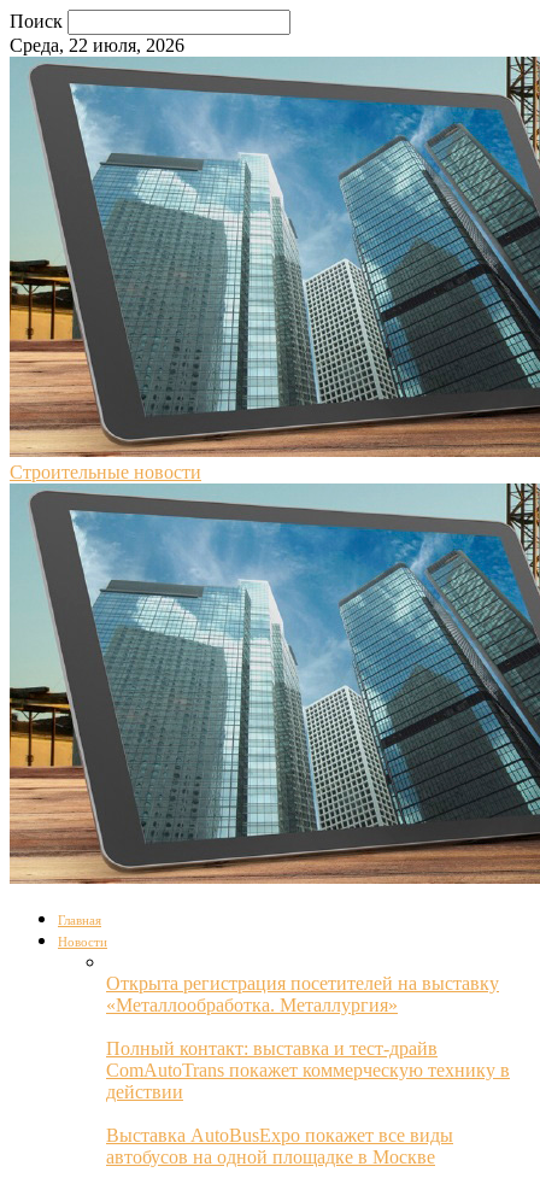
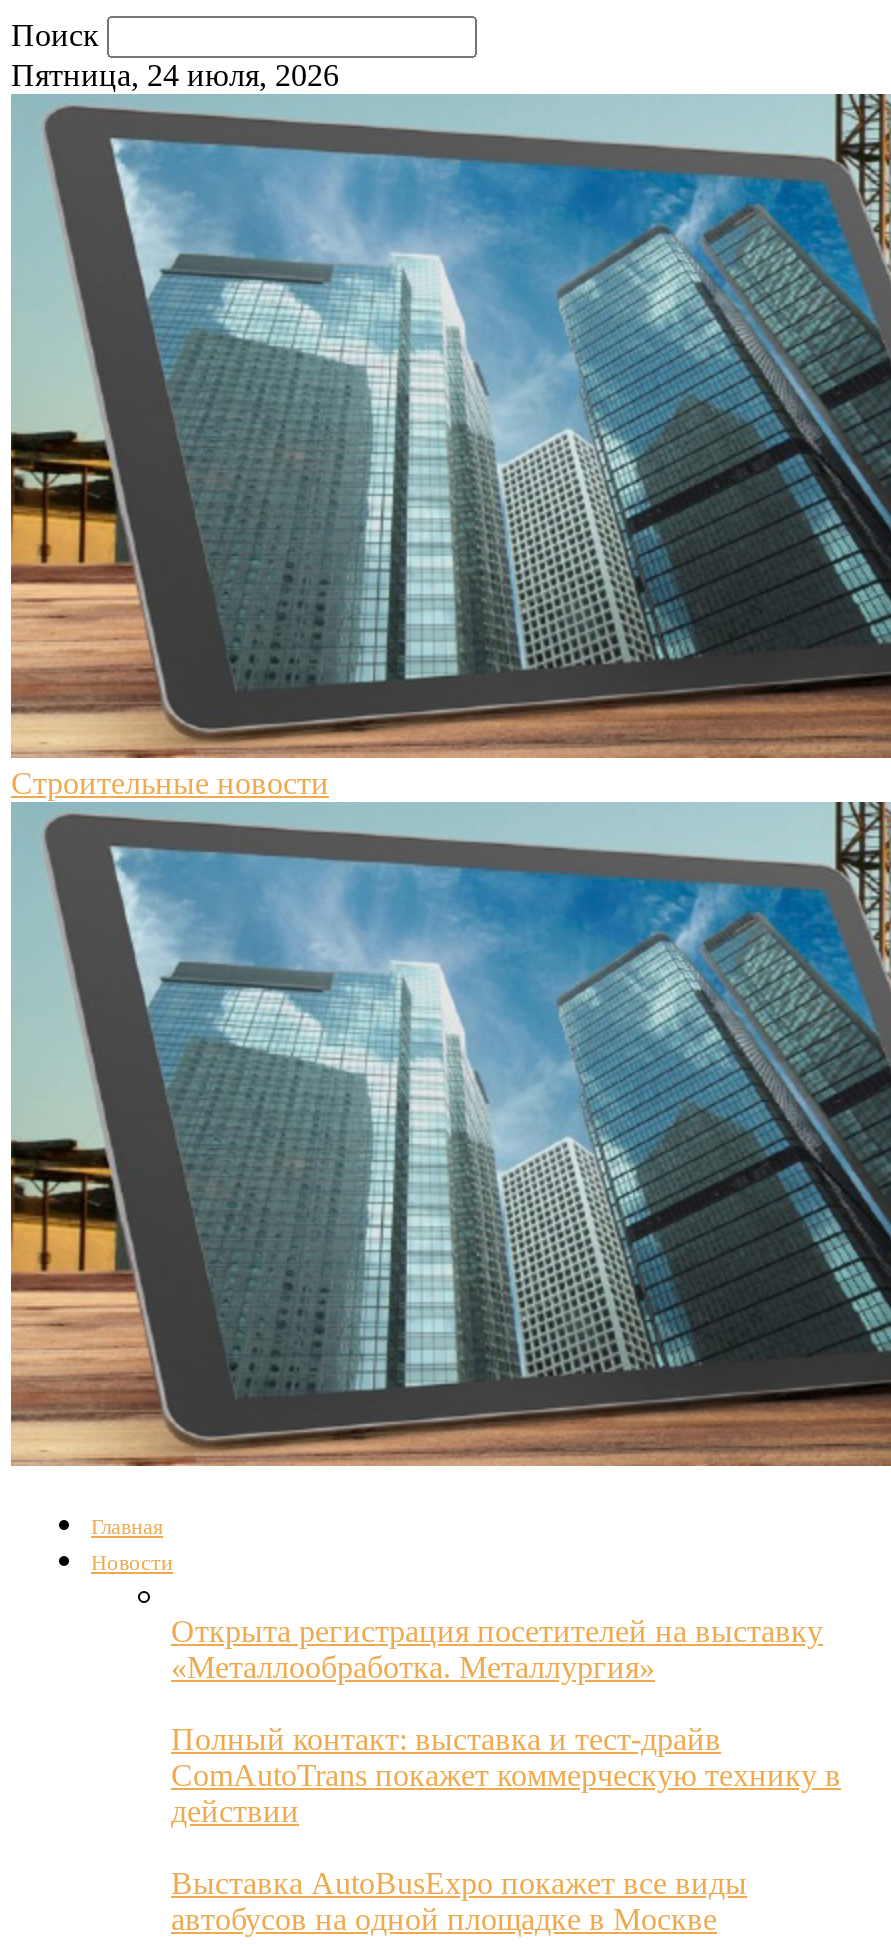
- Среда, 22 июля, 2026
+ Пятница, 24 июля, 2026
